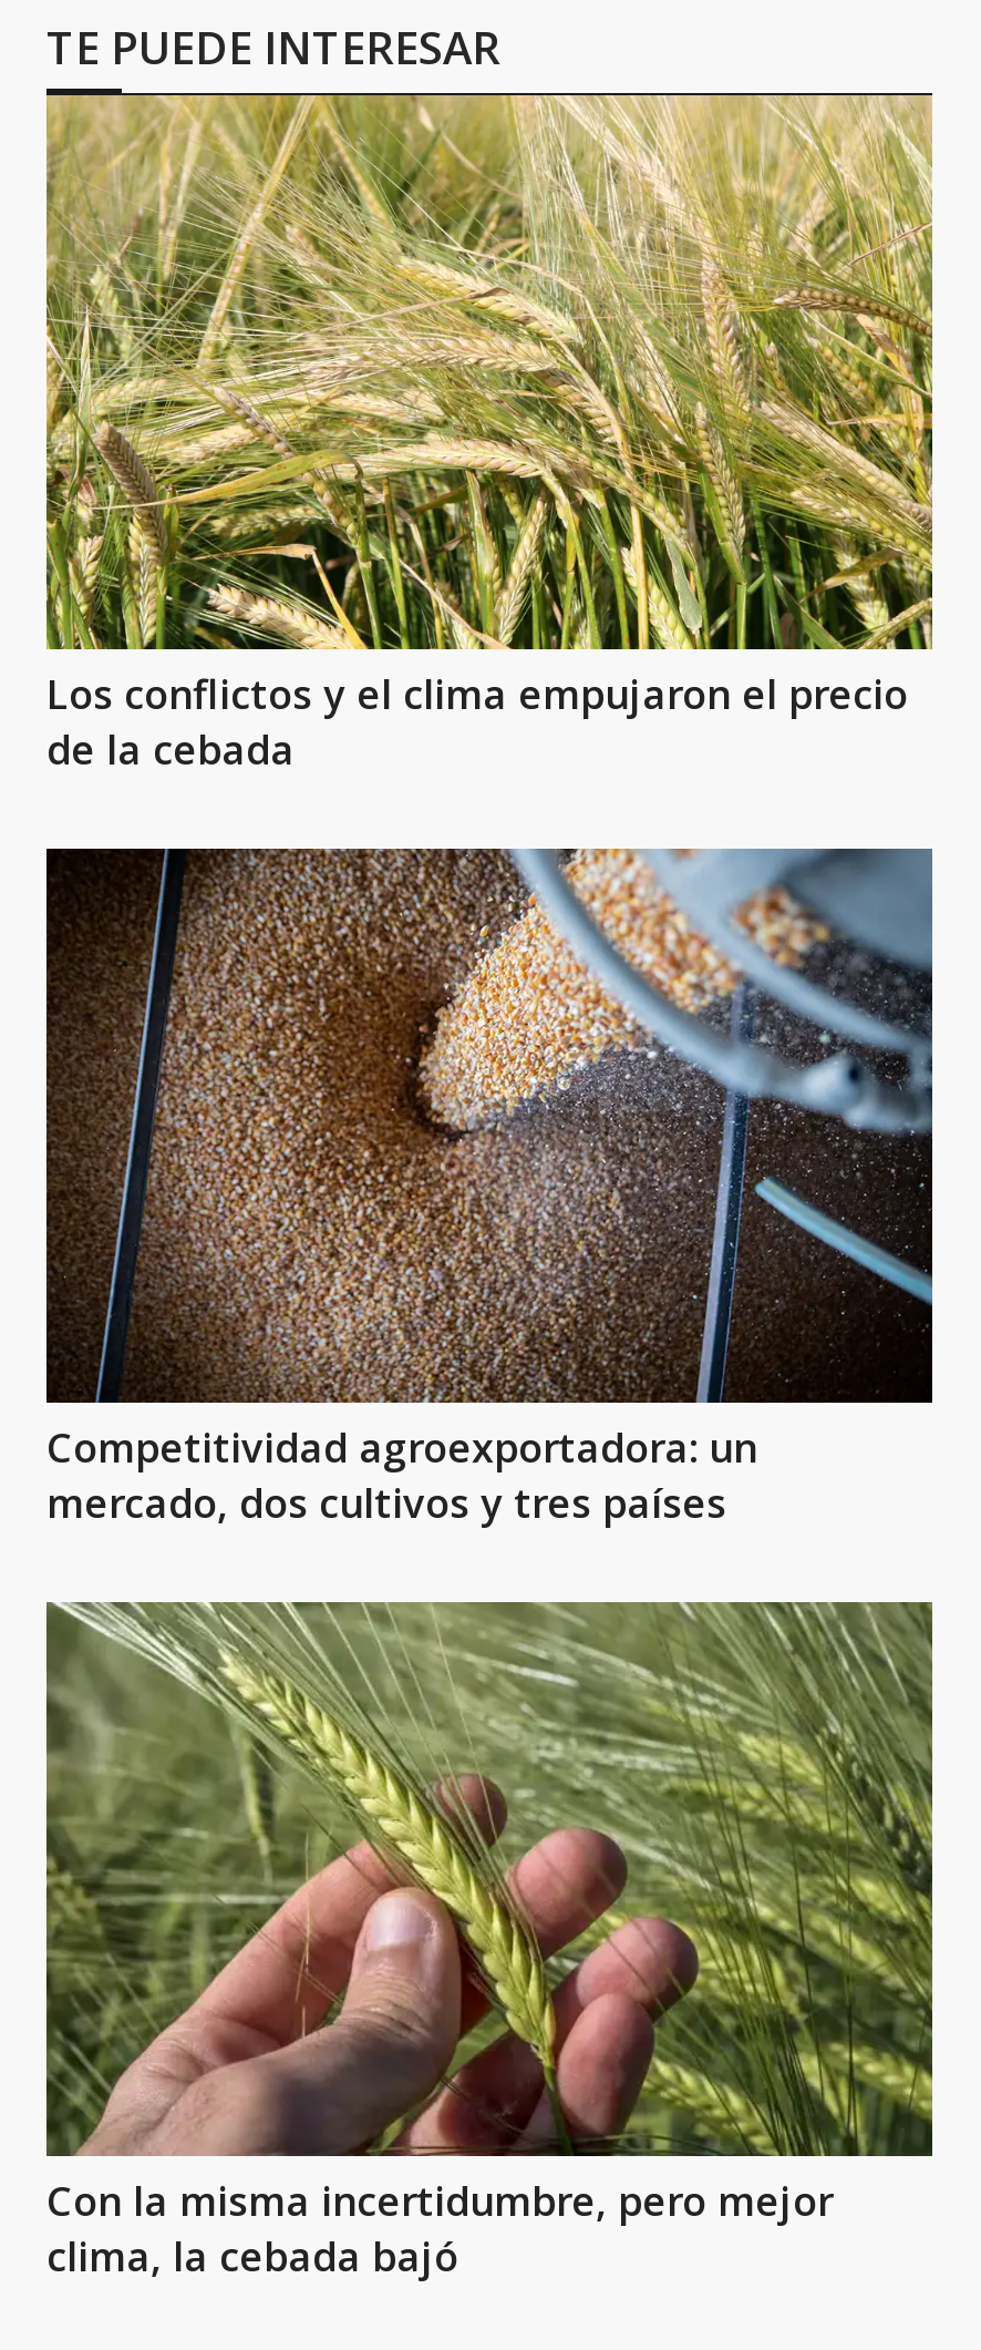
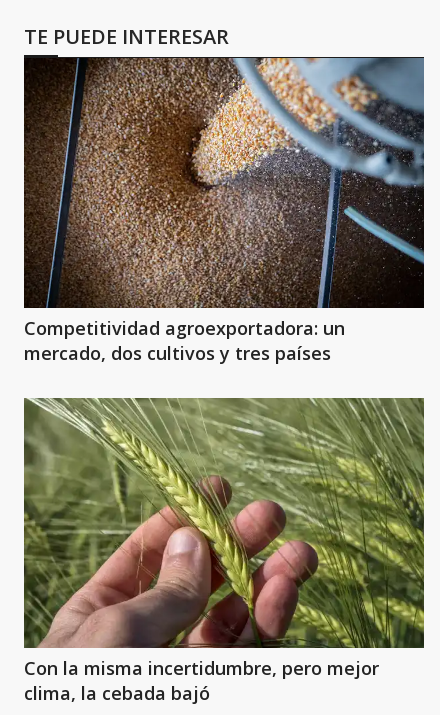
- [image]
- Los conflictos y el clima empujaron el precio
- de la cebada
